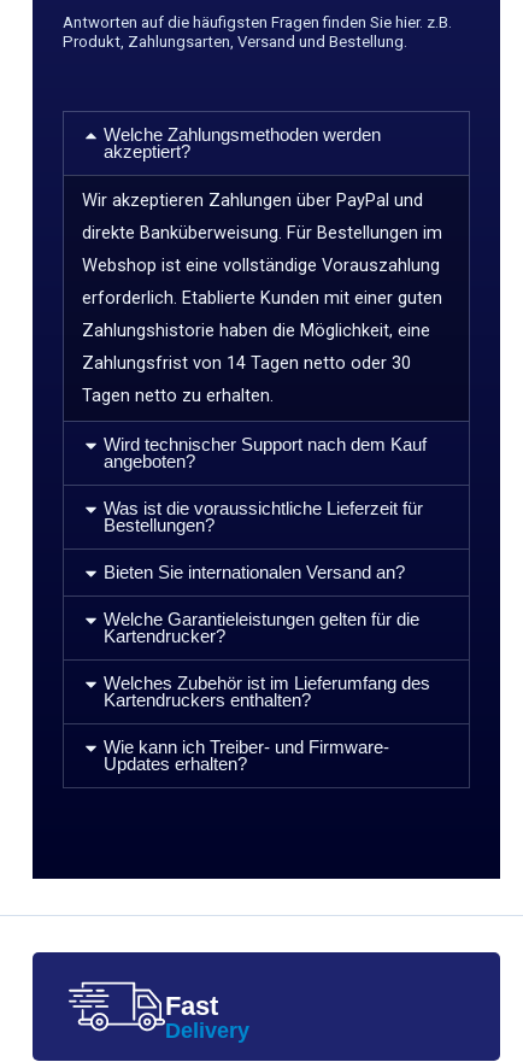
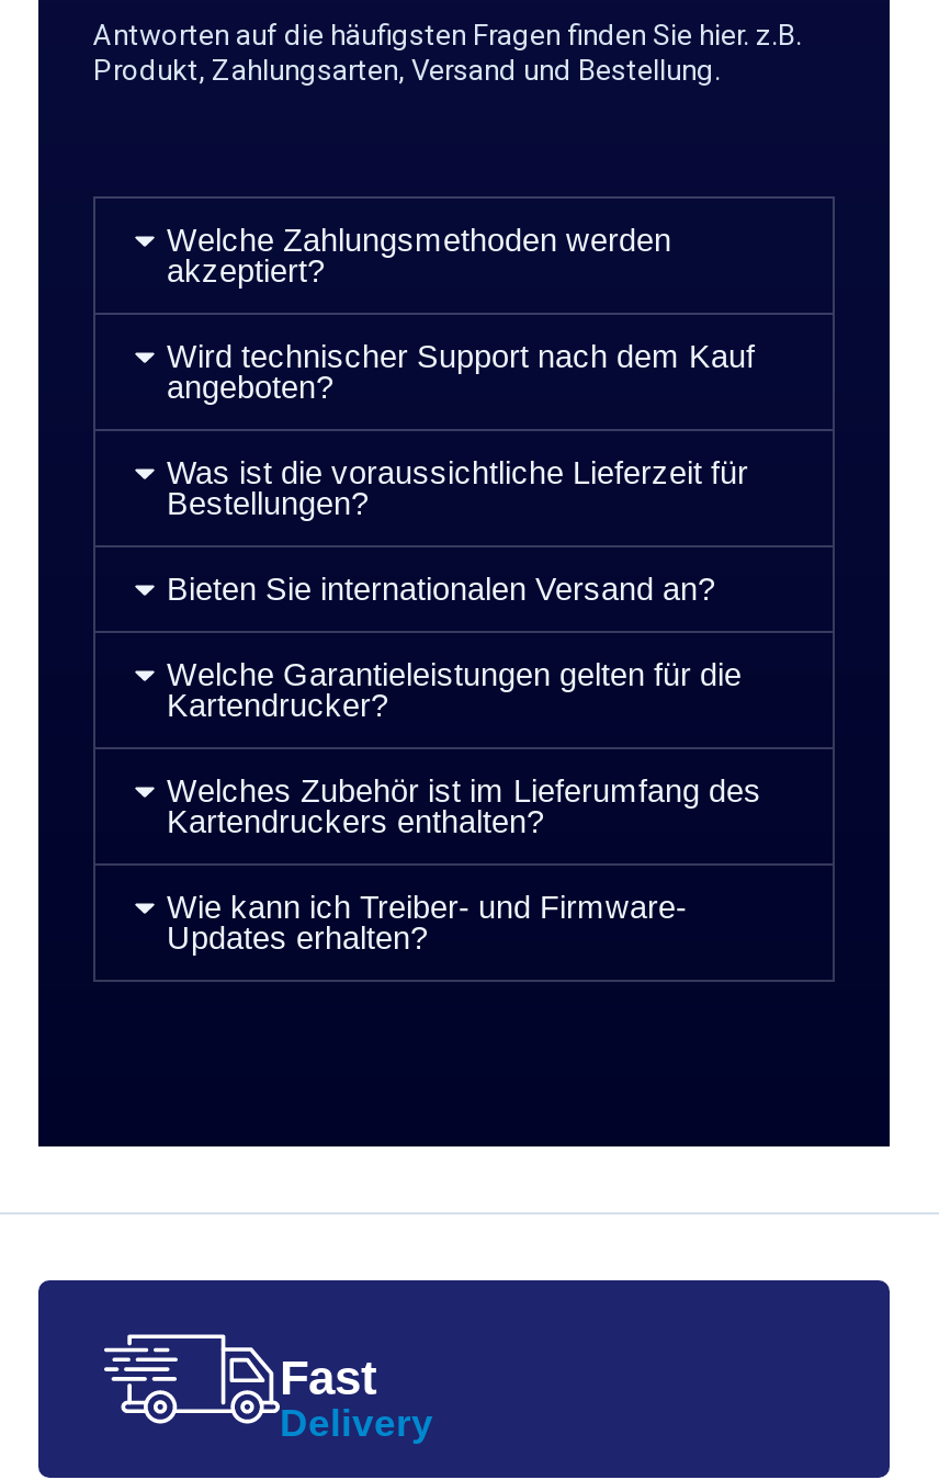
- Wir akzeptieren Zahlungen über PayPal und
- direkte Banküberweisung. Für Bestellungen im
- Webshop ist eine vollständige Vorauszahlung
- erforderlich. Etablierte Kunden mit einer guten
- Zahlungshistorie haben die Möglichkeit, eine
- Zahlungsfrist von 14 Tagen netto oder 30
- Tagen netto zu erhalten.
